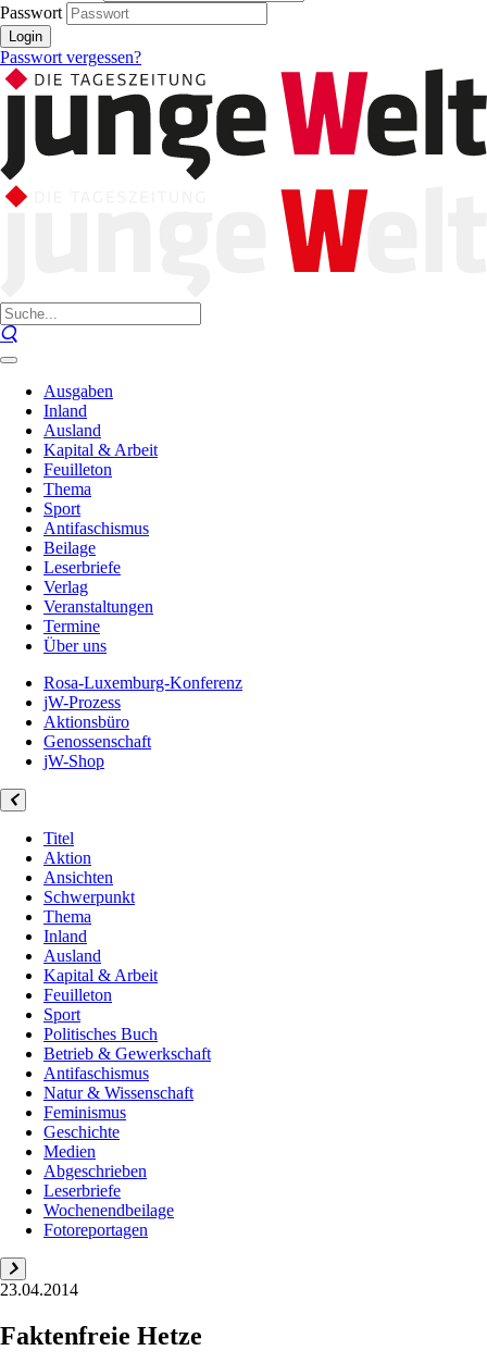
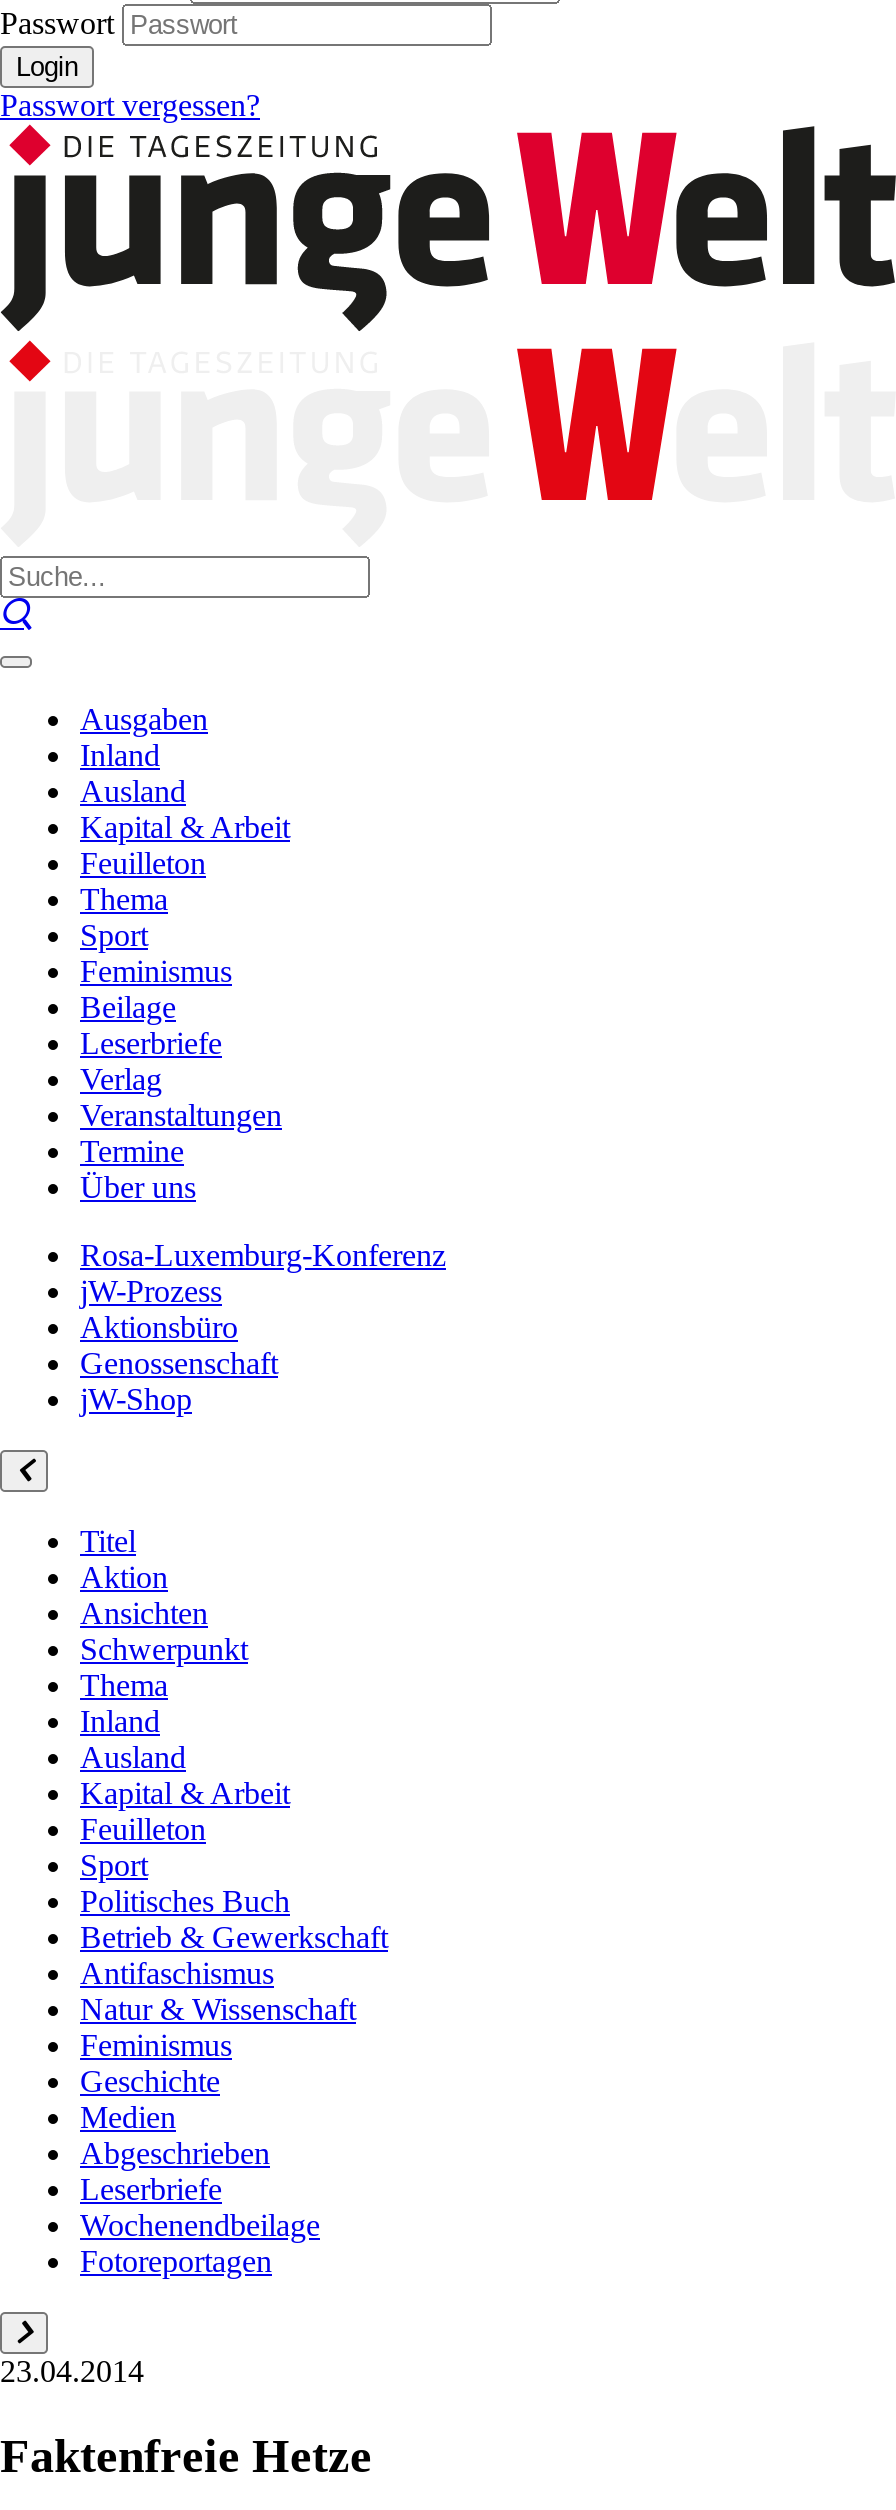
- Antifaschismus
+ Feminismus
